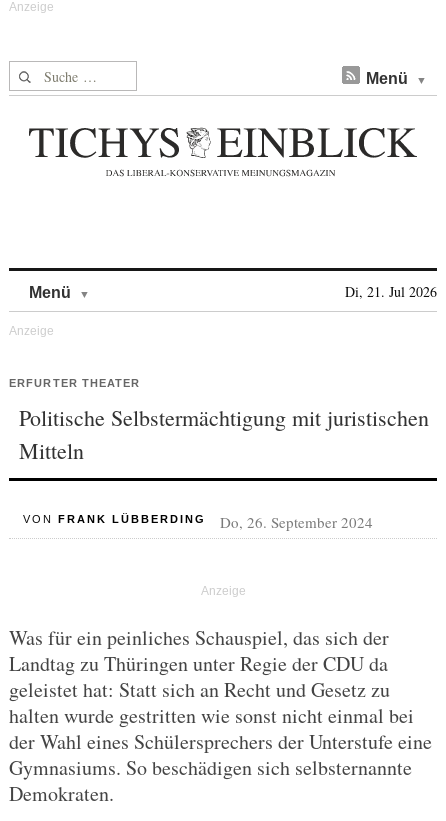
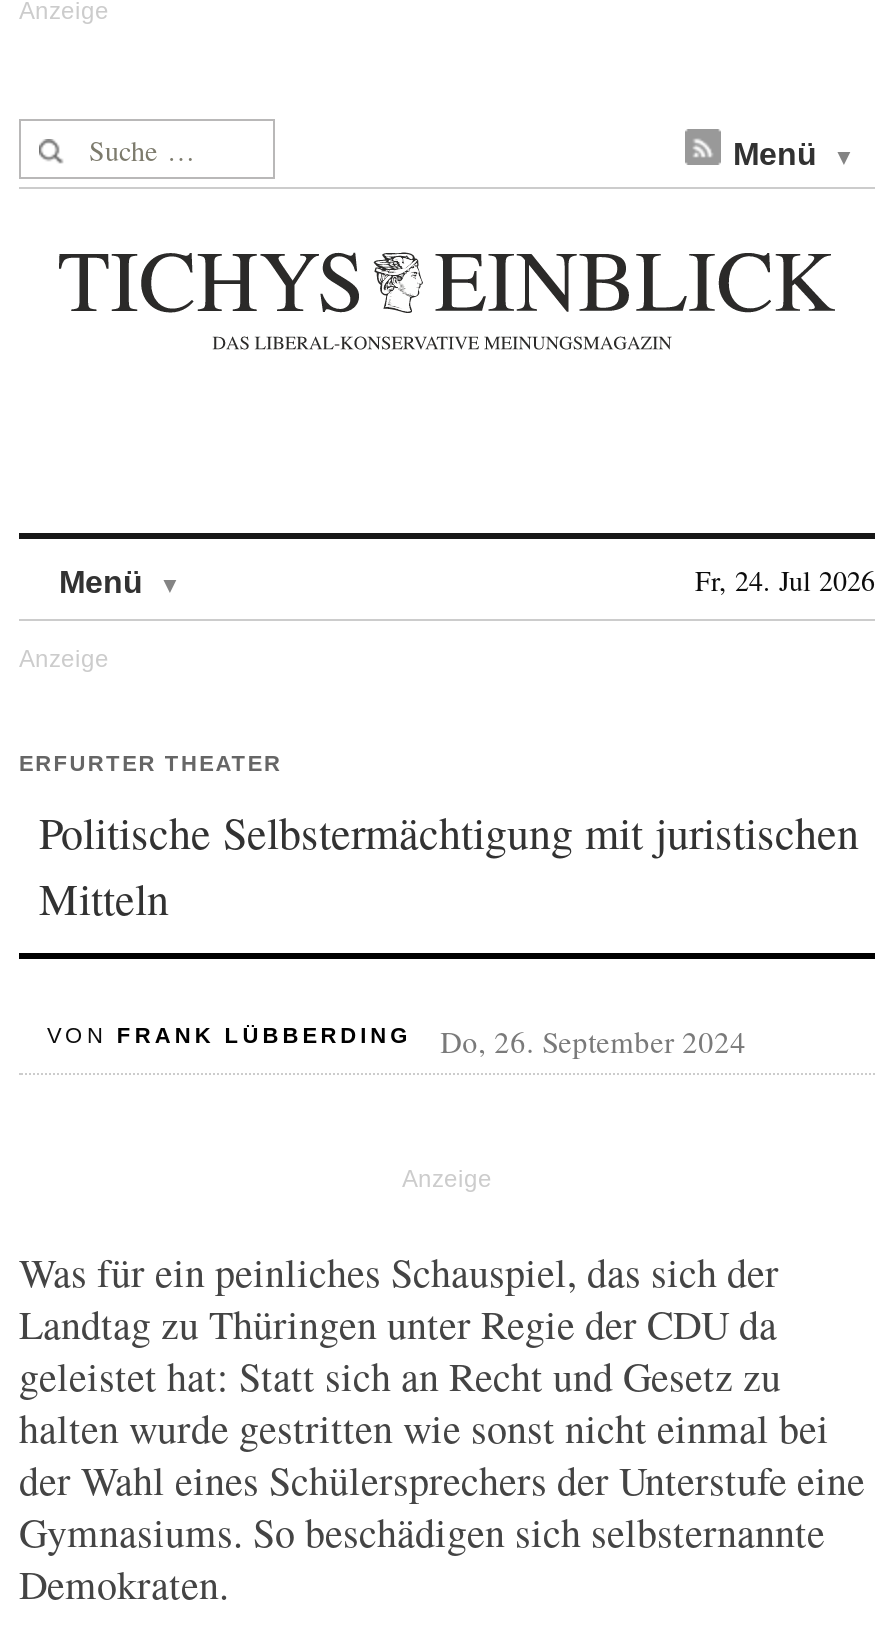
- Di, 21. Jul 2026
+ Fr, 24. Jul 2026
